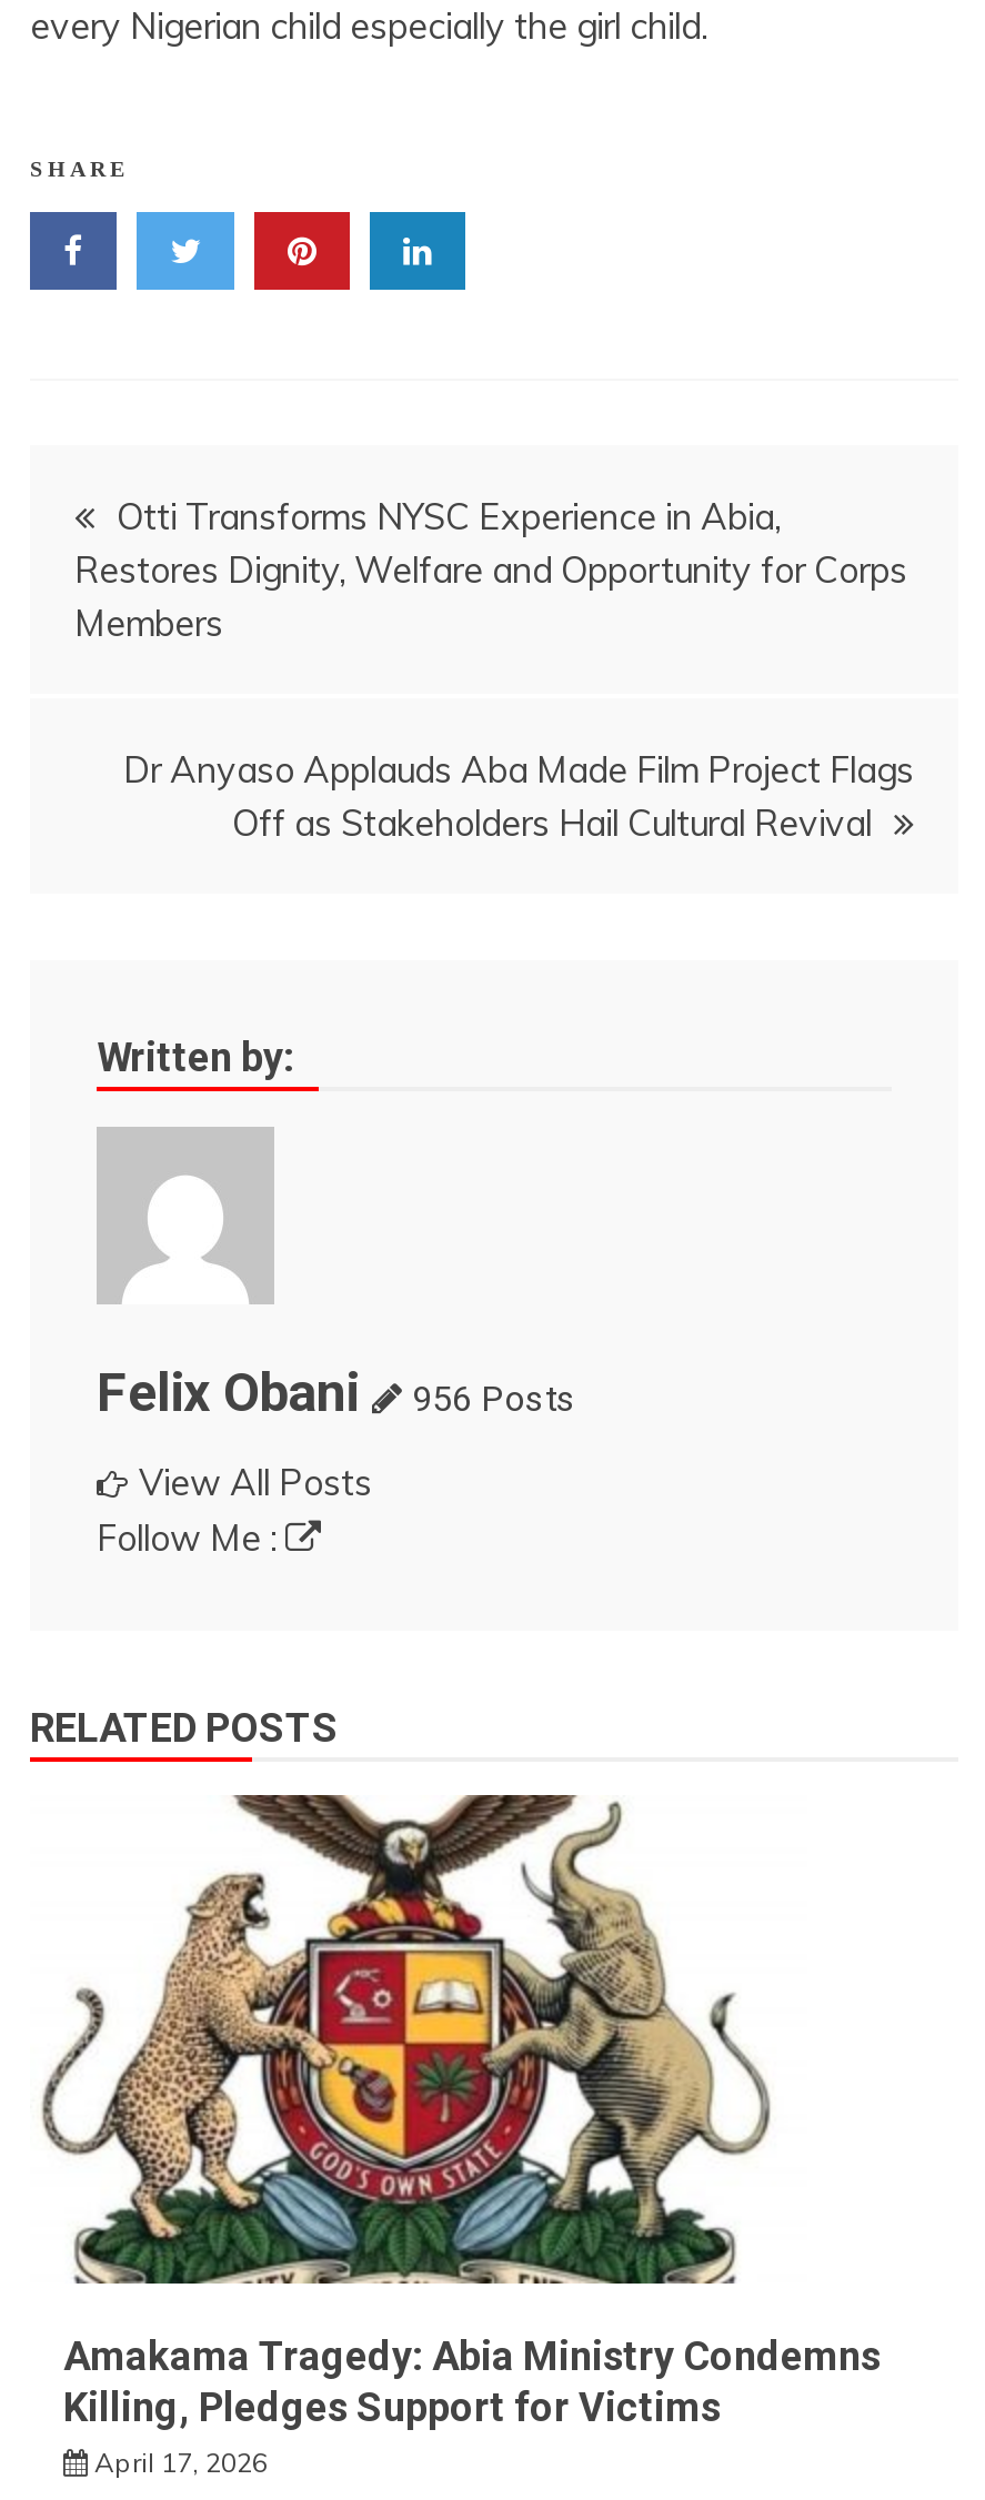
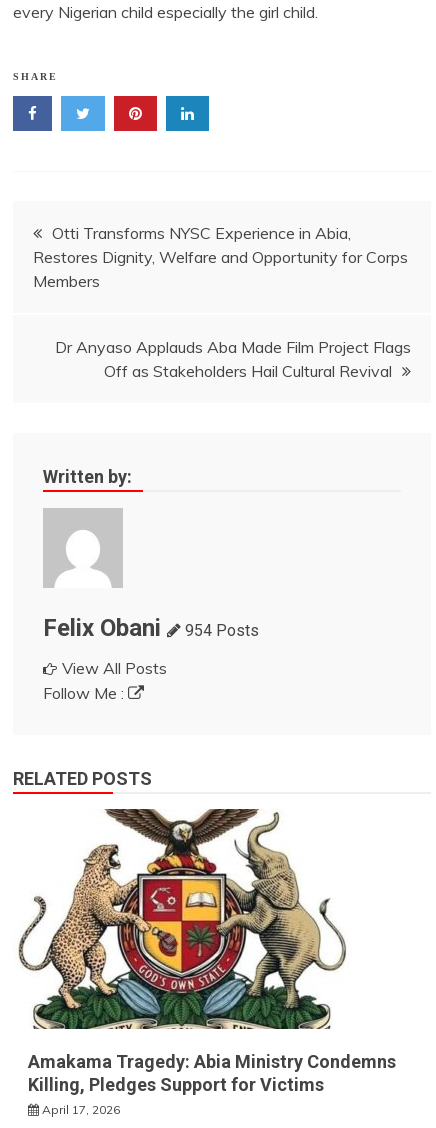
- Felix Obani 956 Posts
+ Felix Obani 954 Posts
